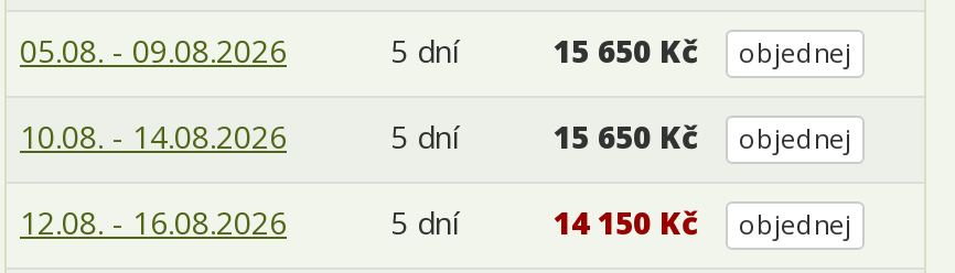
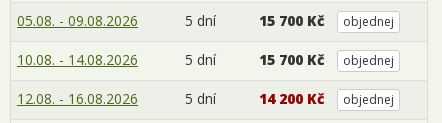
- 15 650 Kč objednej
+ 15 700 Kč objednej

- 15 650 Kč objednej
+ 15 700 Kč objednej

- 14 150 Kč objednej
+ 14 200 Kč objednej
